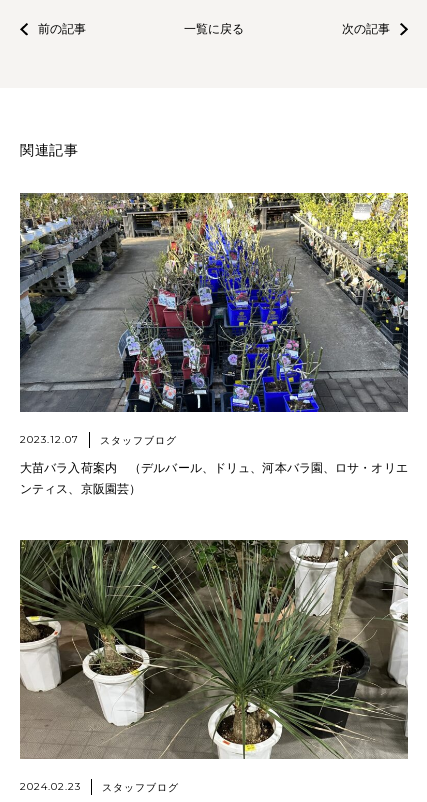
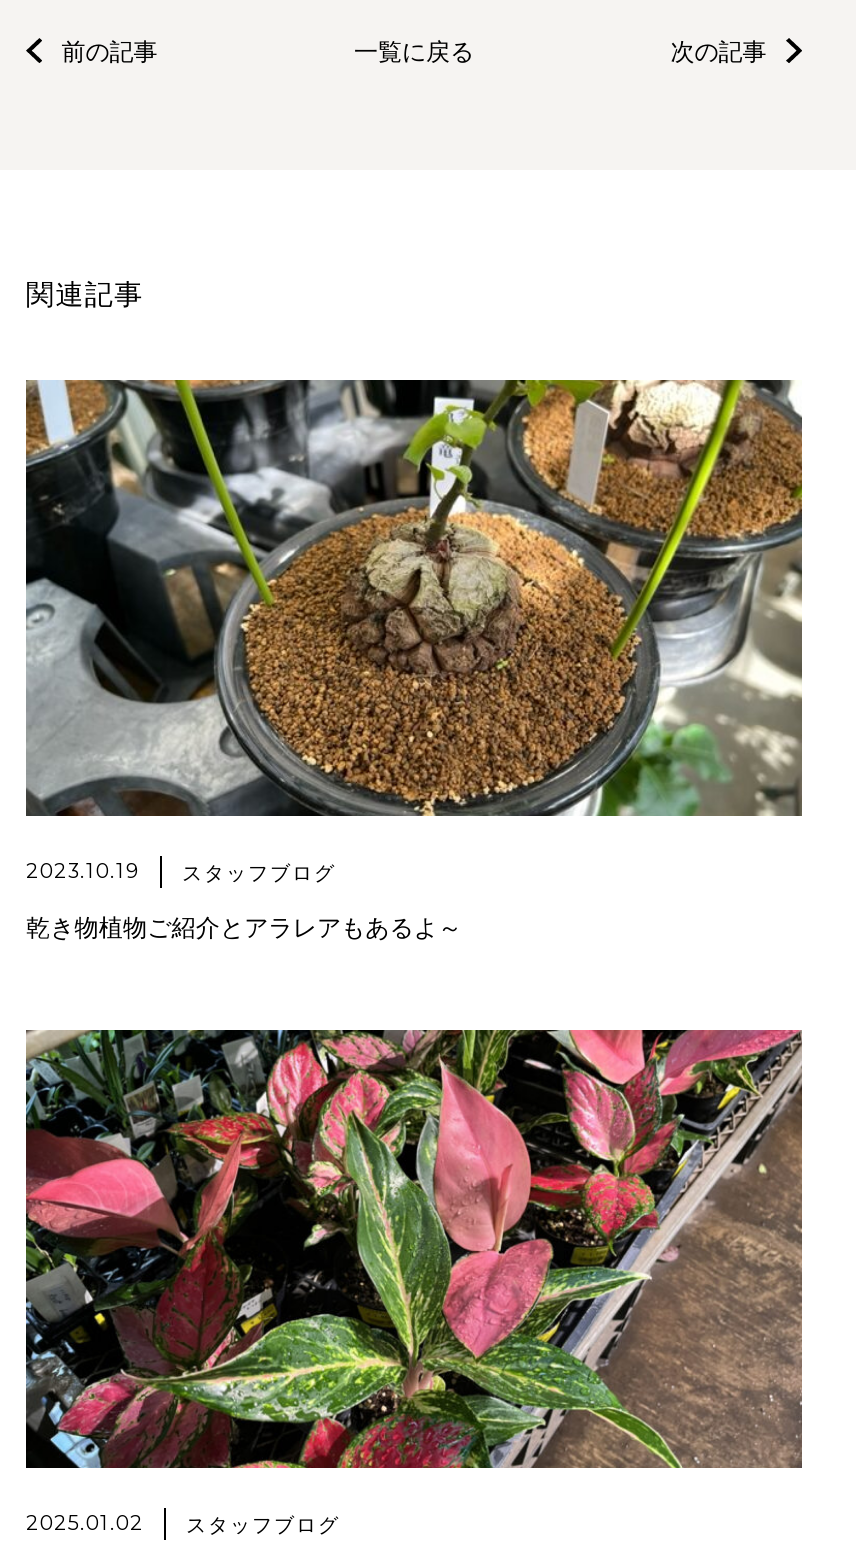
- [image]
- 2023.12.07 スタッフブログ
+ [image]
+ 2023.10.19 スタッフブログ

- 大苗バラ入荷案内 （デルバール、ドリュ、河本バラ園、ロサ・オリエ
- ンティス、京阪園芸）
+ 乾き物植物ご紹介とアラレアもあるよ～

- [image]
- 2024.02.23 スタッフブログ
+ [image]
+ 2025.01.02 スタッフブログ
